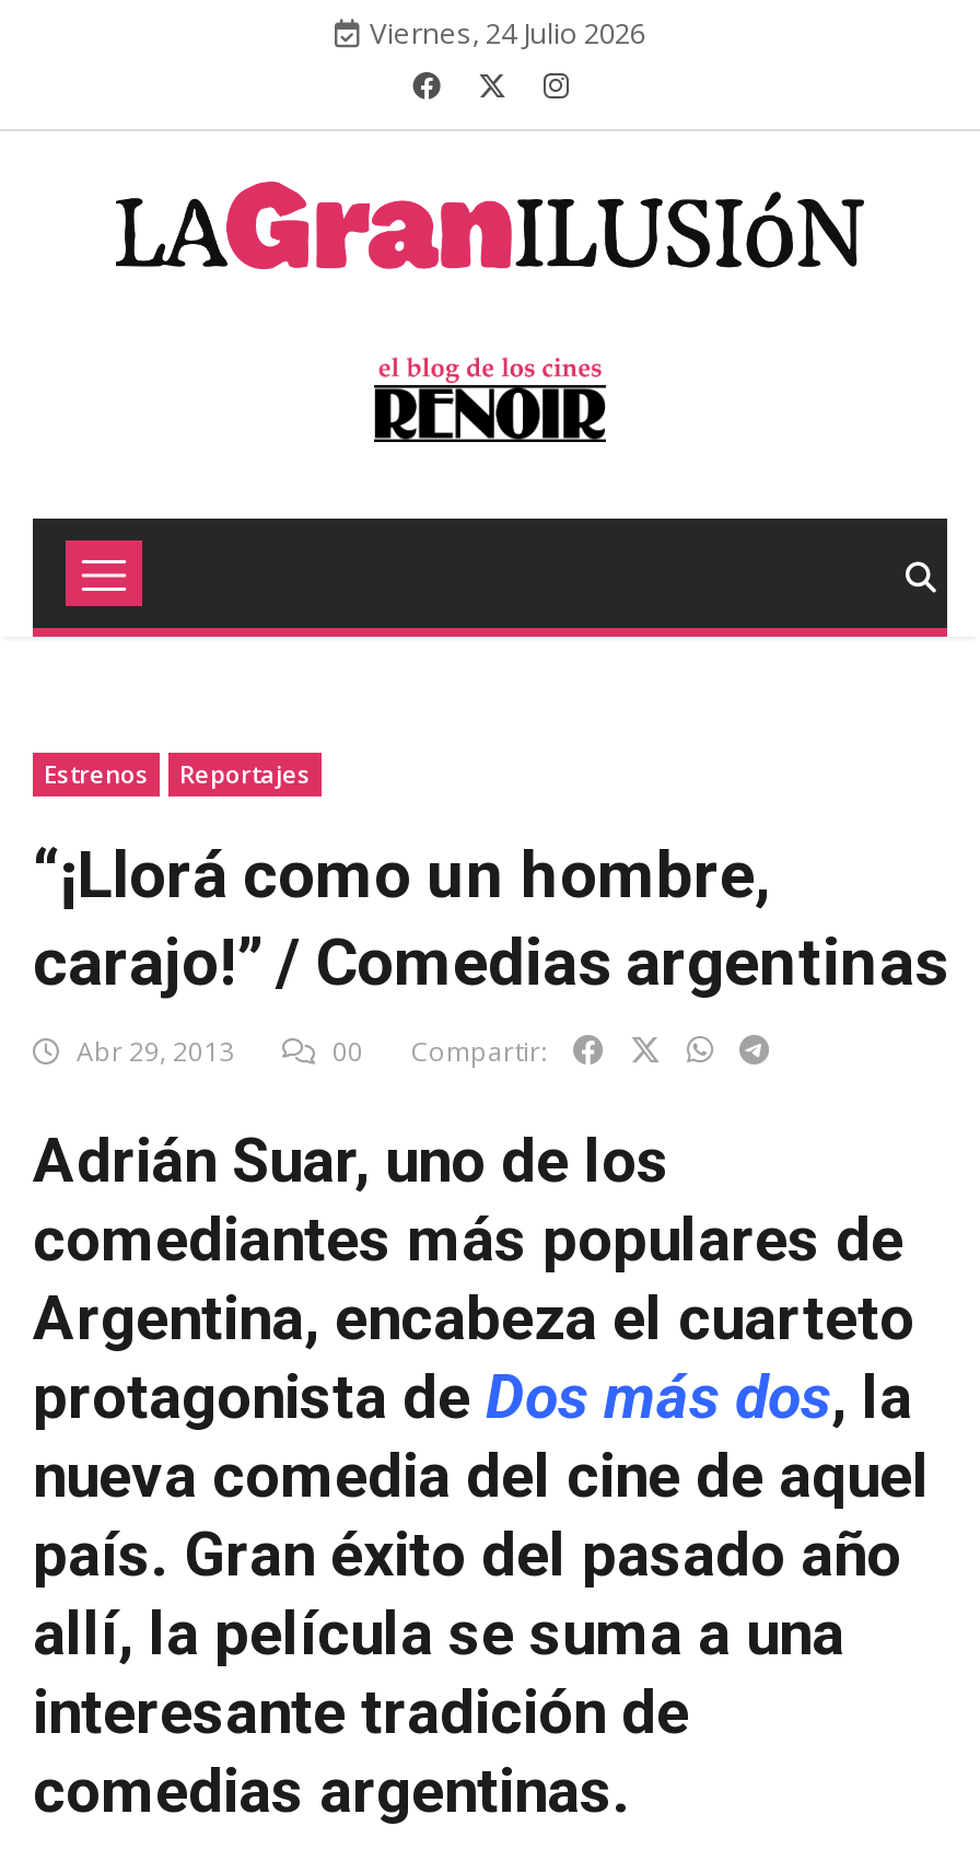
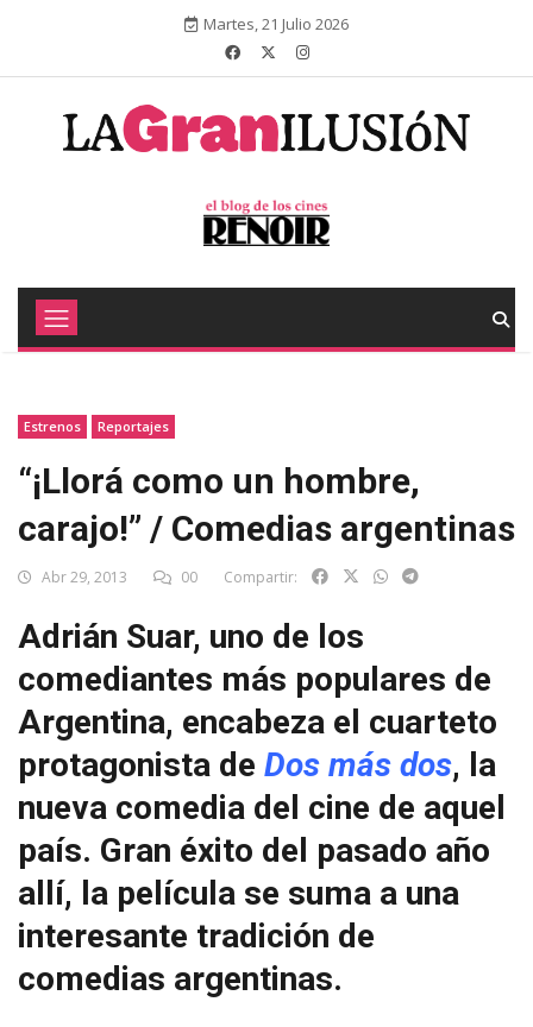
- Viernes, 24 Julio 2026
+ Martes, 21 Julio 2026
